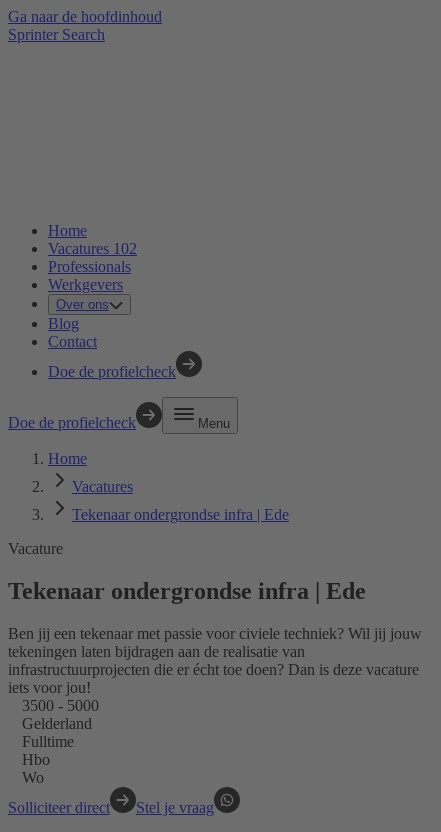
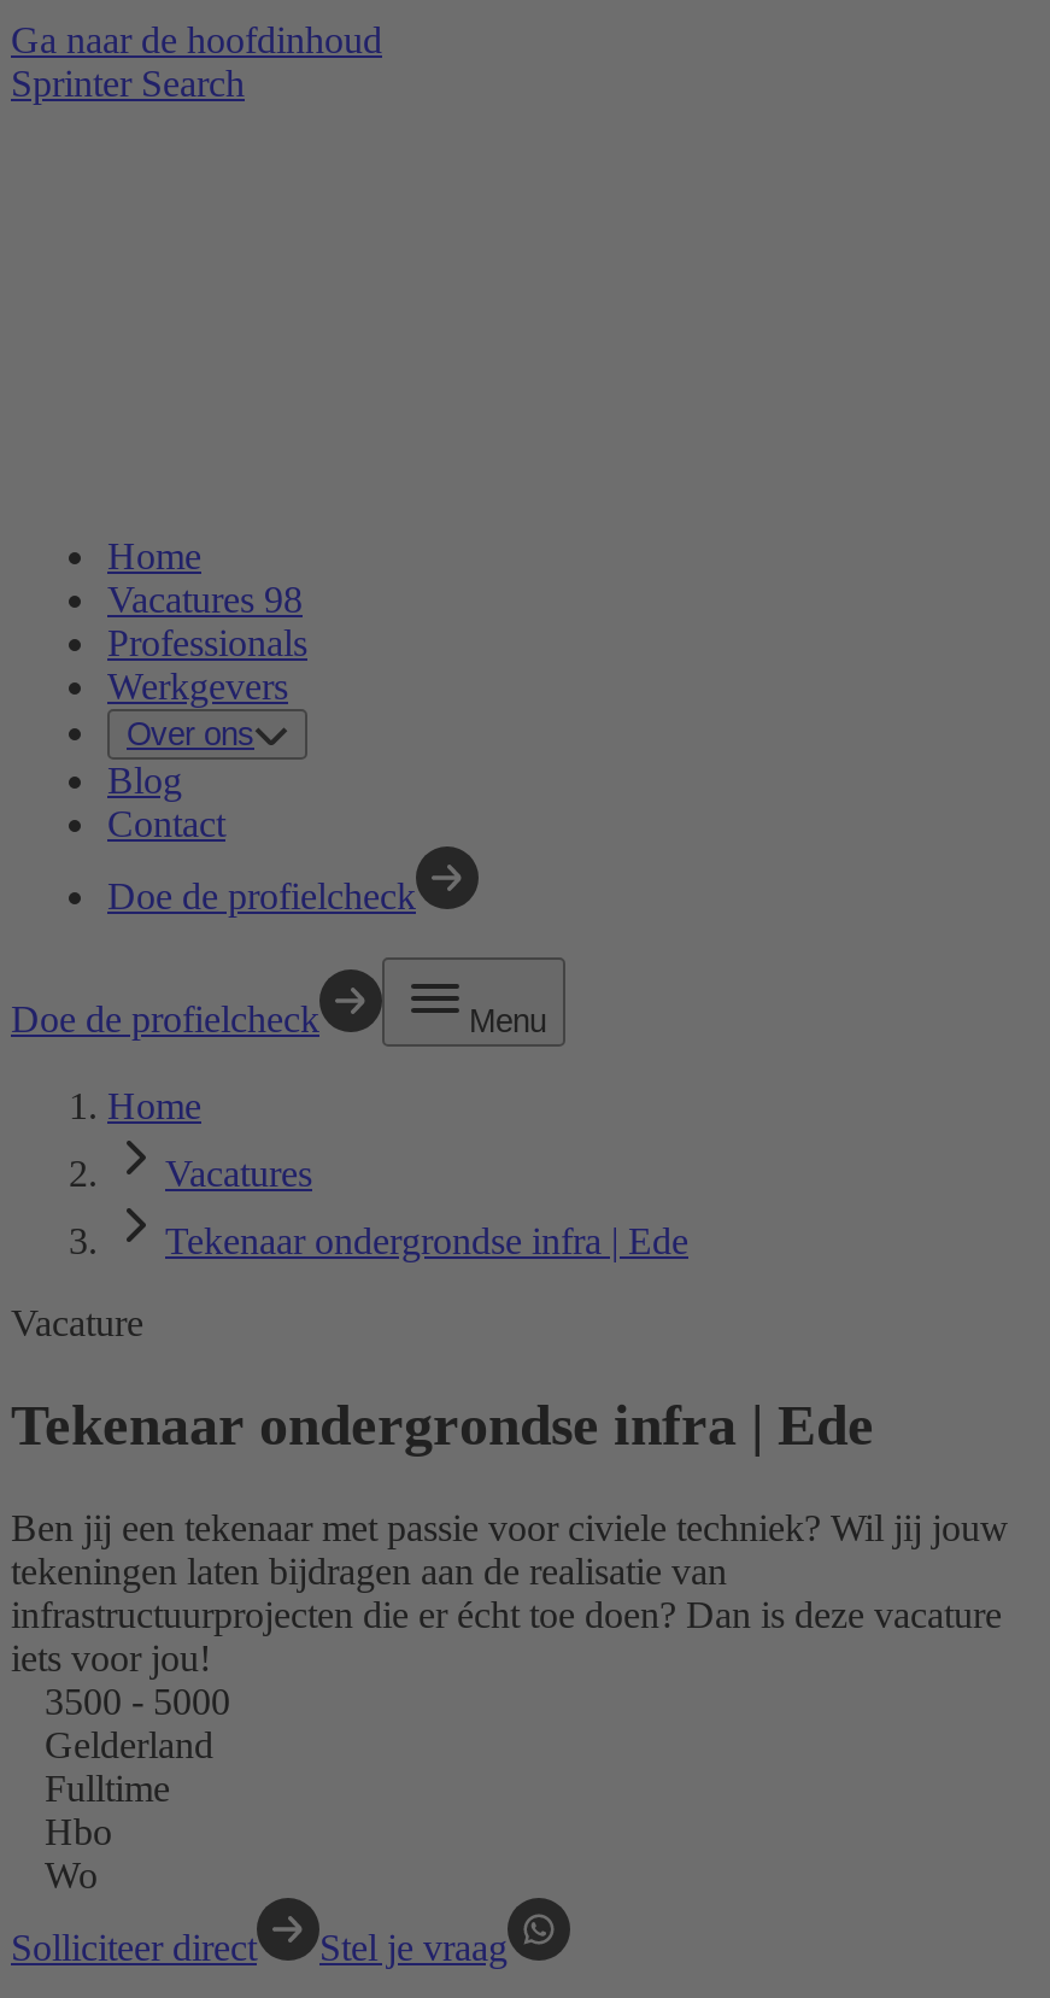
- Vacatures 102
+ Vacatures 98
